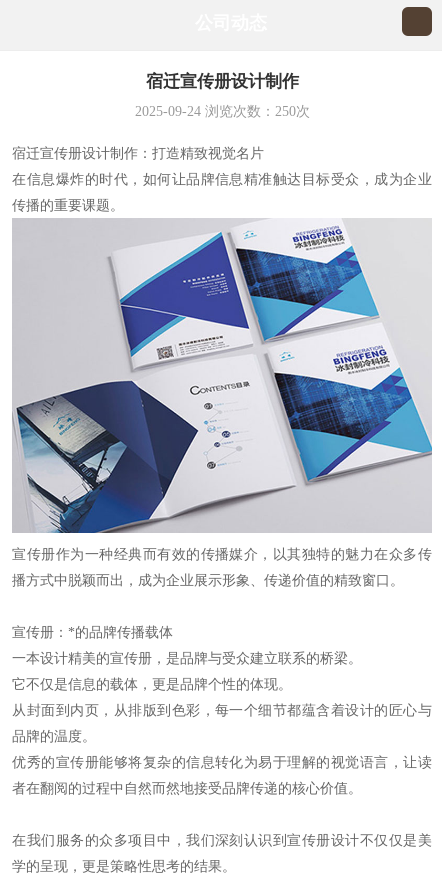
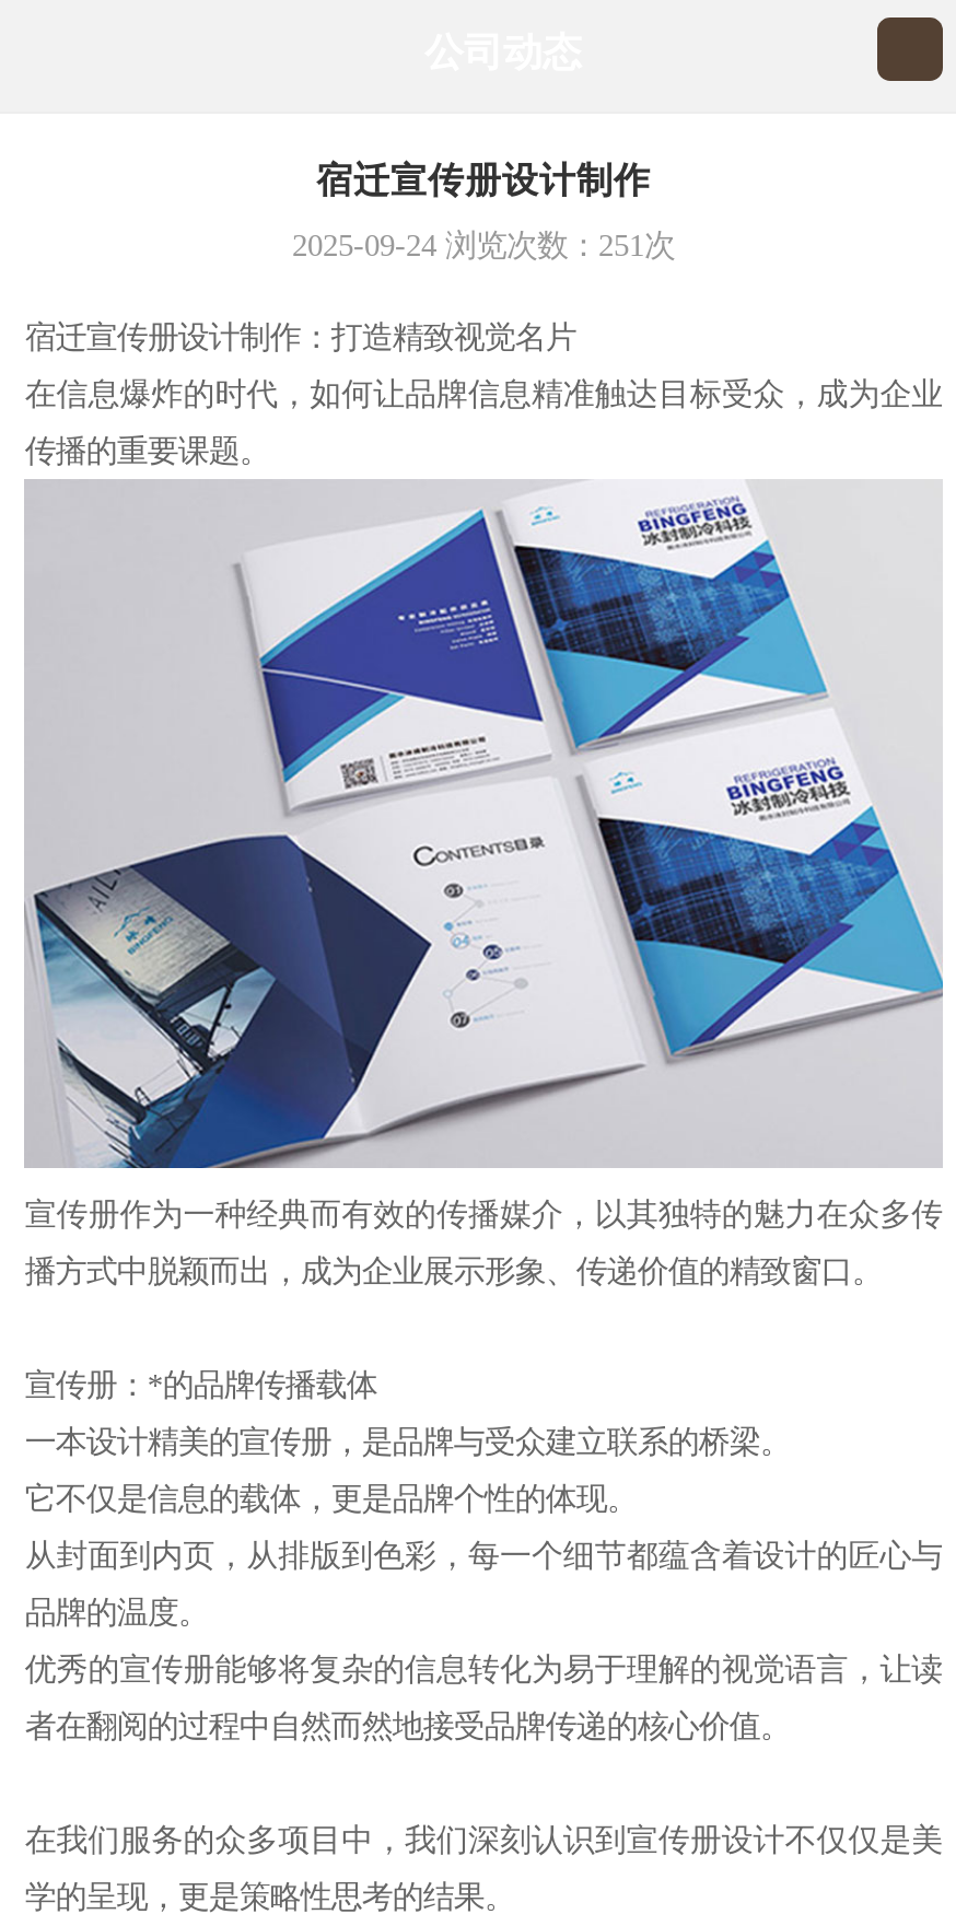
- 2025-09-24浏览次数：250次
+ 2025-09-24浏览次数：251次
